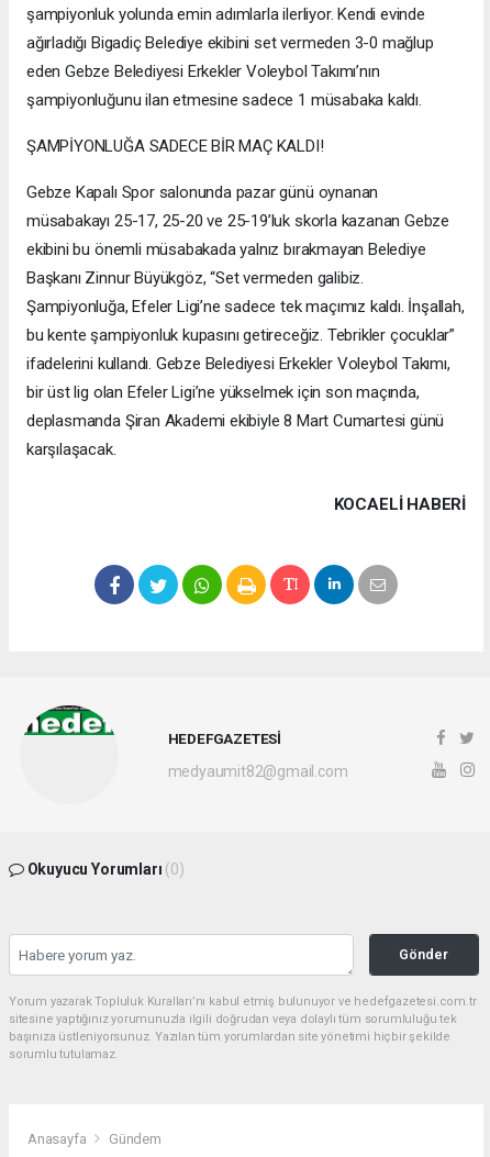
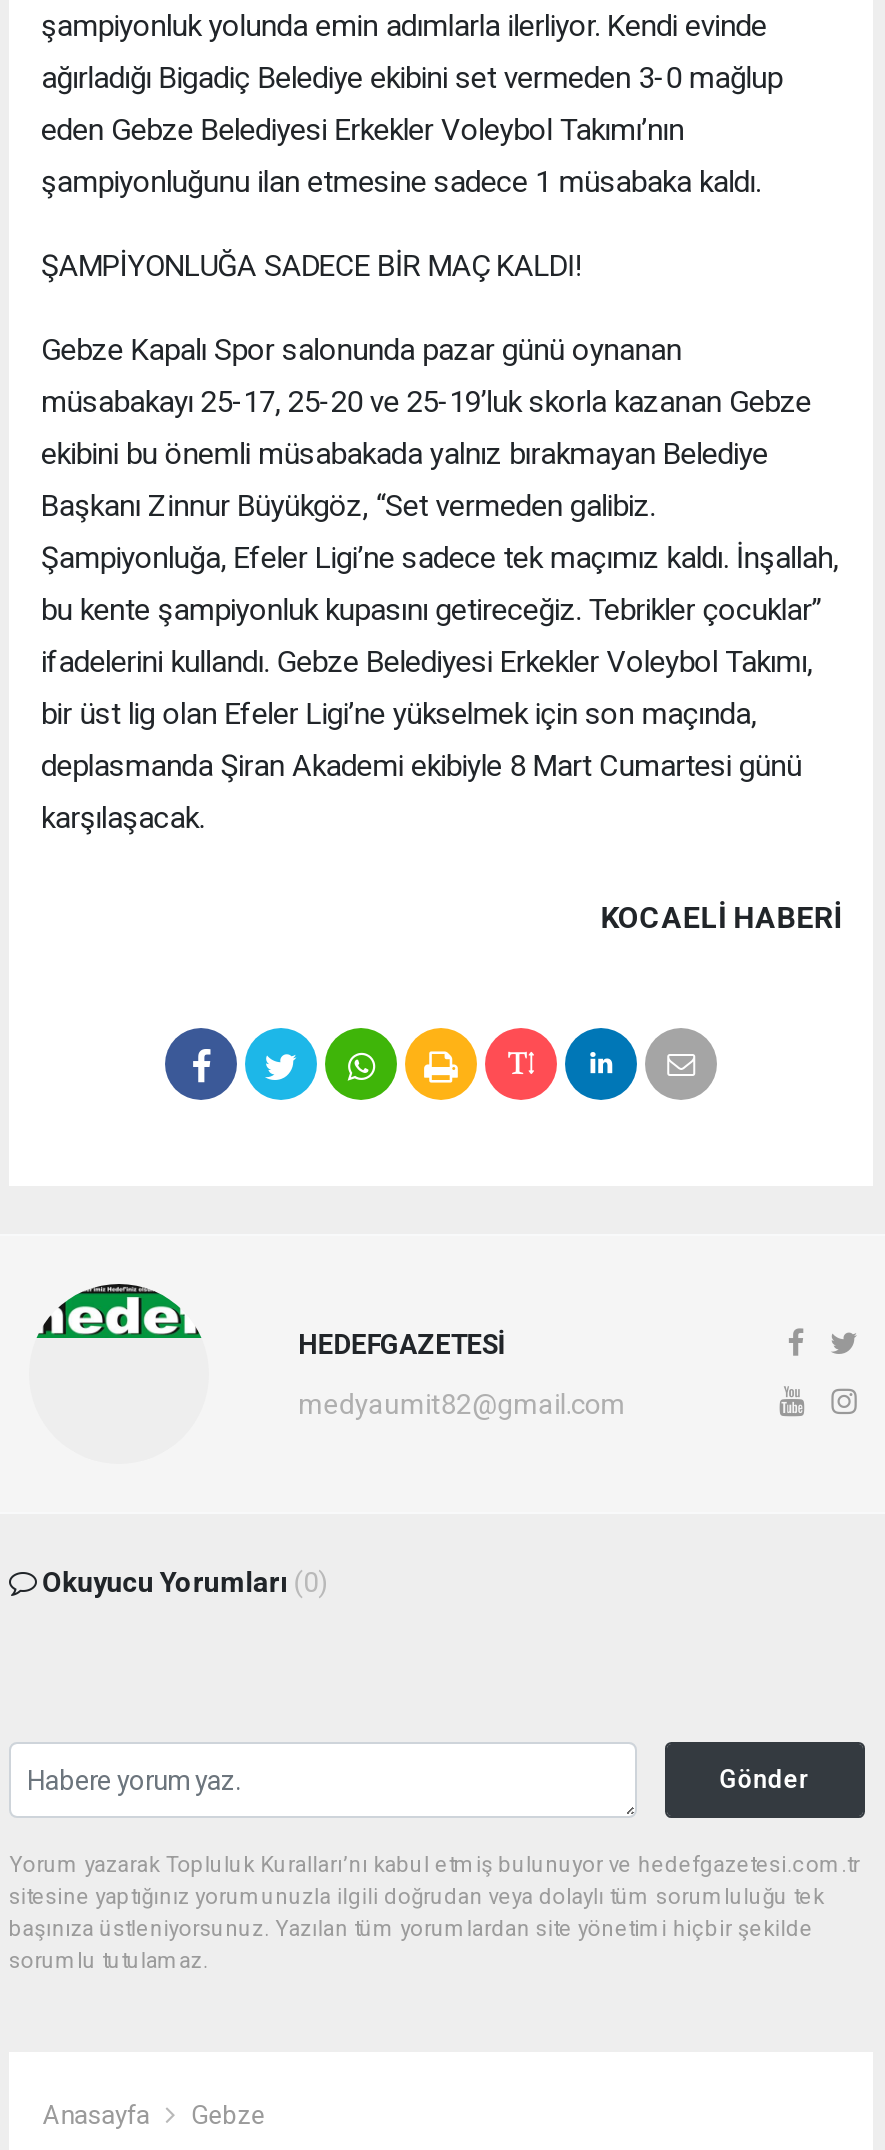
- Gündem
+ Gebze
